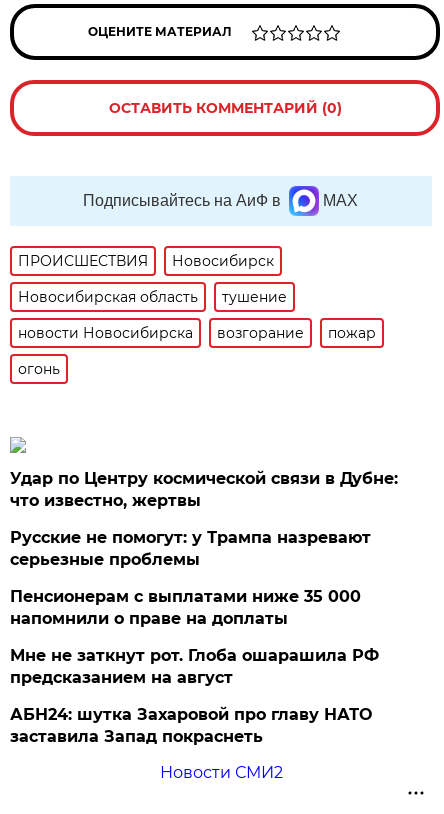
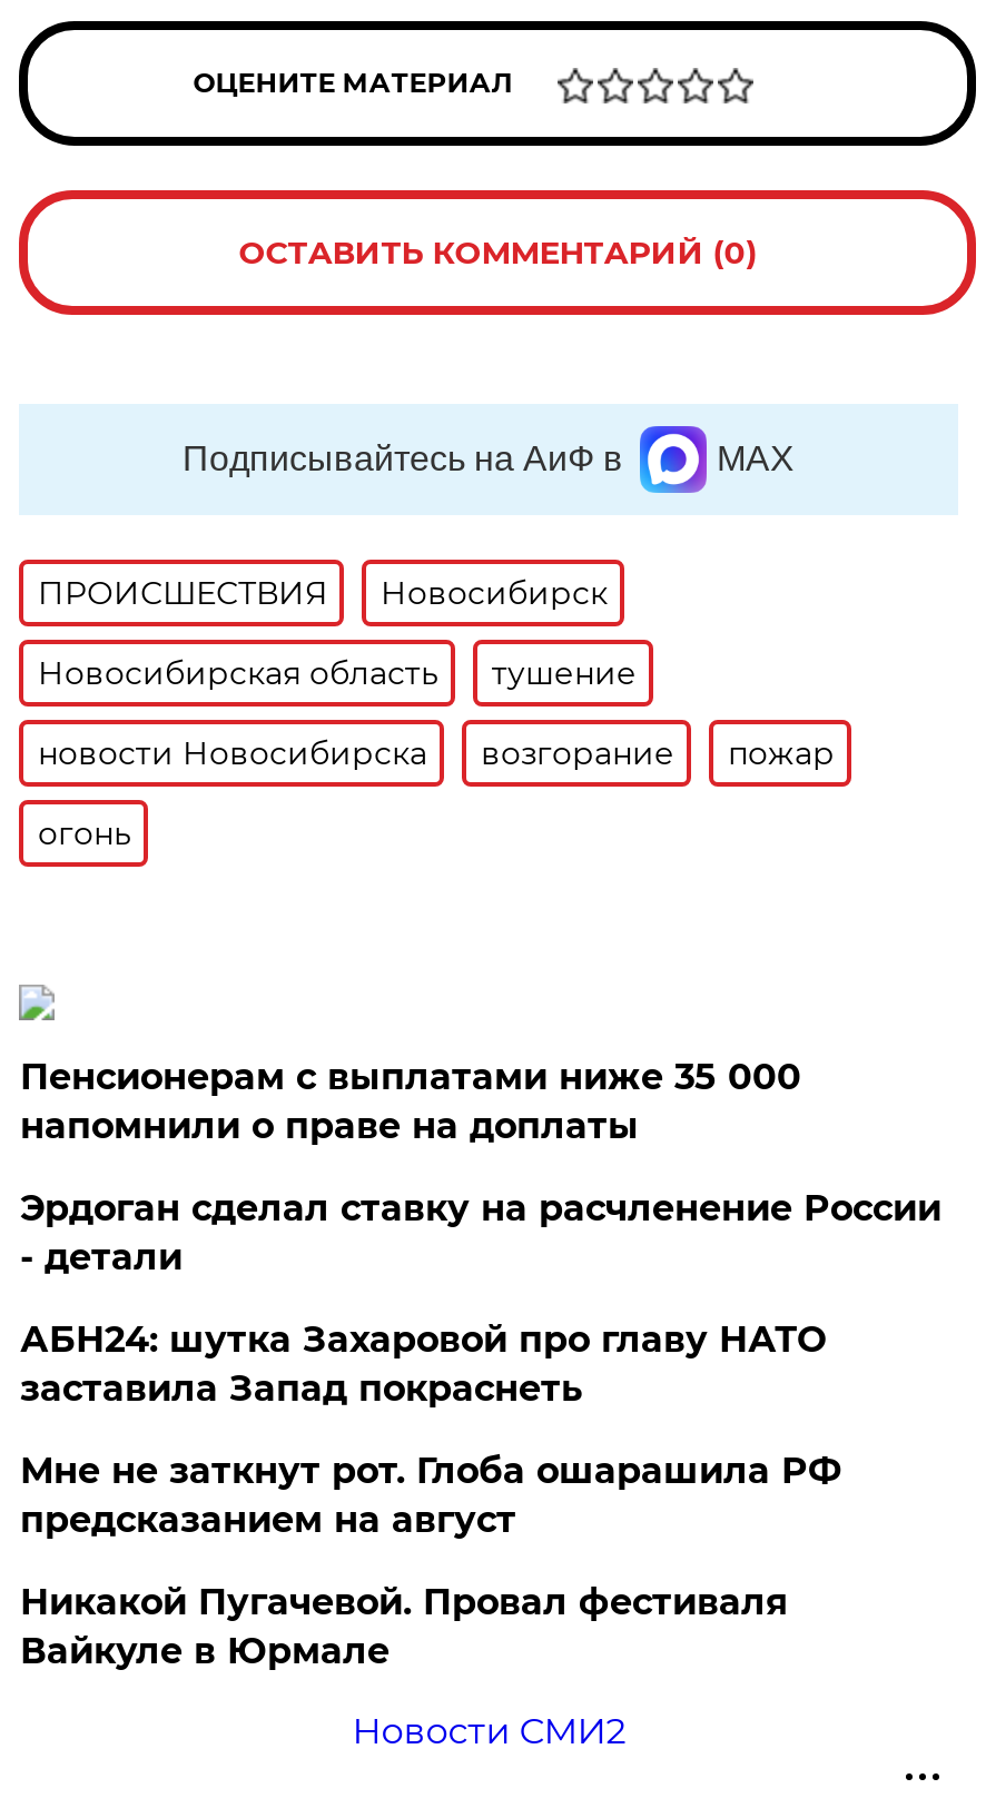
- Удар по Центру космической связи в Дубне:
- что известно, жертвы
- Русские не помогут: у Трампа назревают
- серьезные проблемы

moved up: Пенсионерам с выплатами ниже 35 000 | напомнили о праве на доплаты

+ Эрдоган сделал ставку на расчленение России
+ - детали

+ Никакой Пугачевой. Провал фестиваля
+ Вайкуле в Юрмале

moved up: АБН24: шутка Захаровой про главу НАТО | заставила Запад покраснеть
